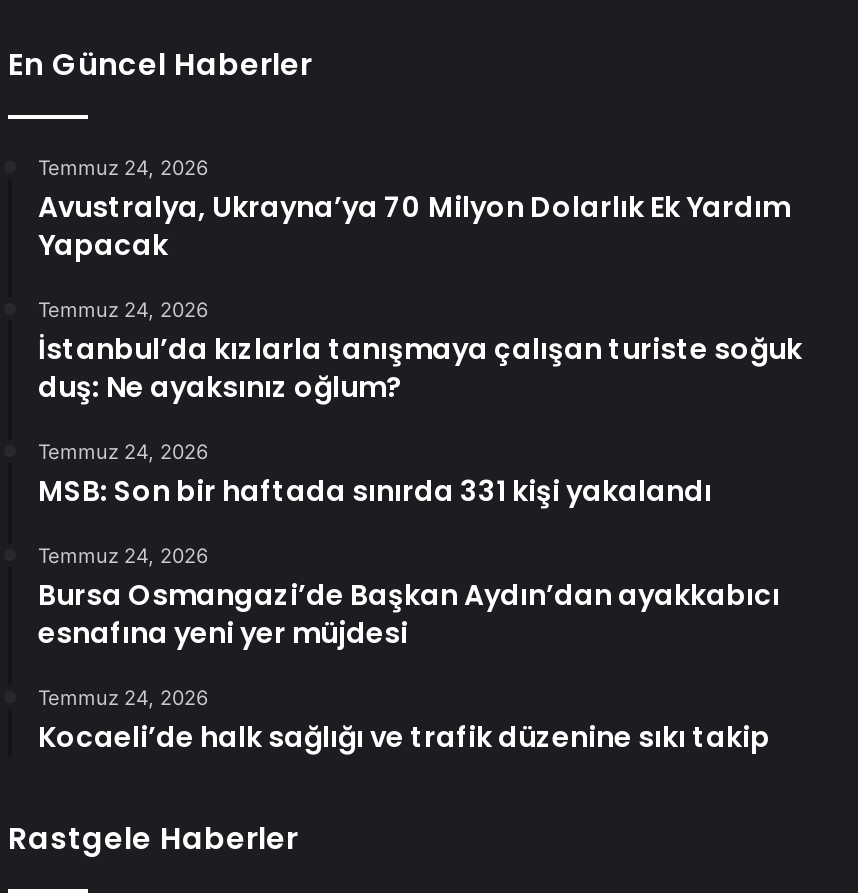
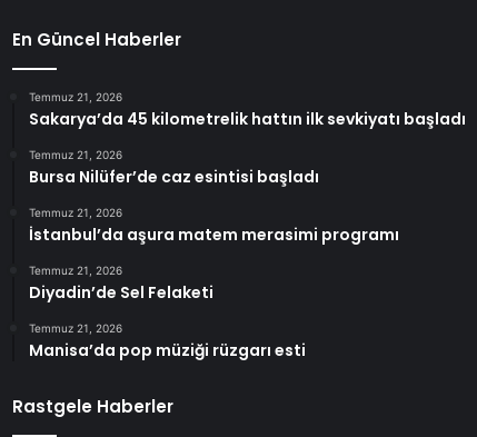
- Temmuz 24, 2026
- Avustralya, Ukrayna’ya 70 Milyon Dolarlık Ek Yardım
- Yapacak
+ Temmuz 21, 2026
+ Sakarya’da 45 kilometrelik hattın ilk sevkiyatı başladı

- Temmuz 24, 2026
- İstanbul’da kızlarla tanışmaya çalışan turiste soğuk
- duş: Ne ayaksınız oğlum?
+ Temmuz 21, 2026
+ Bursa Nilüfer’de caz esintisi başladı

- Temmuz 24, 2026
- MSB: Son bir haftada sınırda 331 kişi yakalandı
+ Temmuz 21, 2026
+ İstanbul’da aşura matem merasimi programı

- Temmuz 24, 2026
- Bursa Osmangazi’de Başkan Aydın’dan ayakkabıcı
- esnafına yeni yer müjdesi
+ Temmuz 21, 2026
+ Diyadin’de Sel Felaketi

- Temmuz 24, 2026
- Kocaeli’de halk sağlığı ve trafik düzenine sıkı takip
+ Temmuz 21, 2026
+ Manisa’da pop müziği rüzgarı esti
